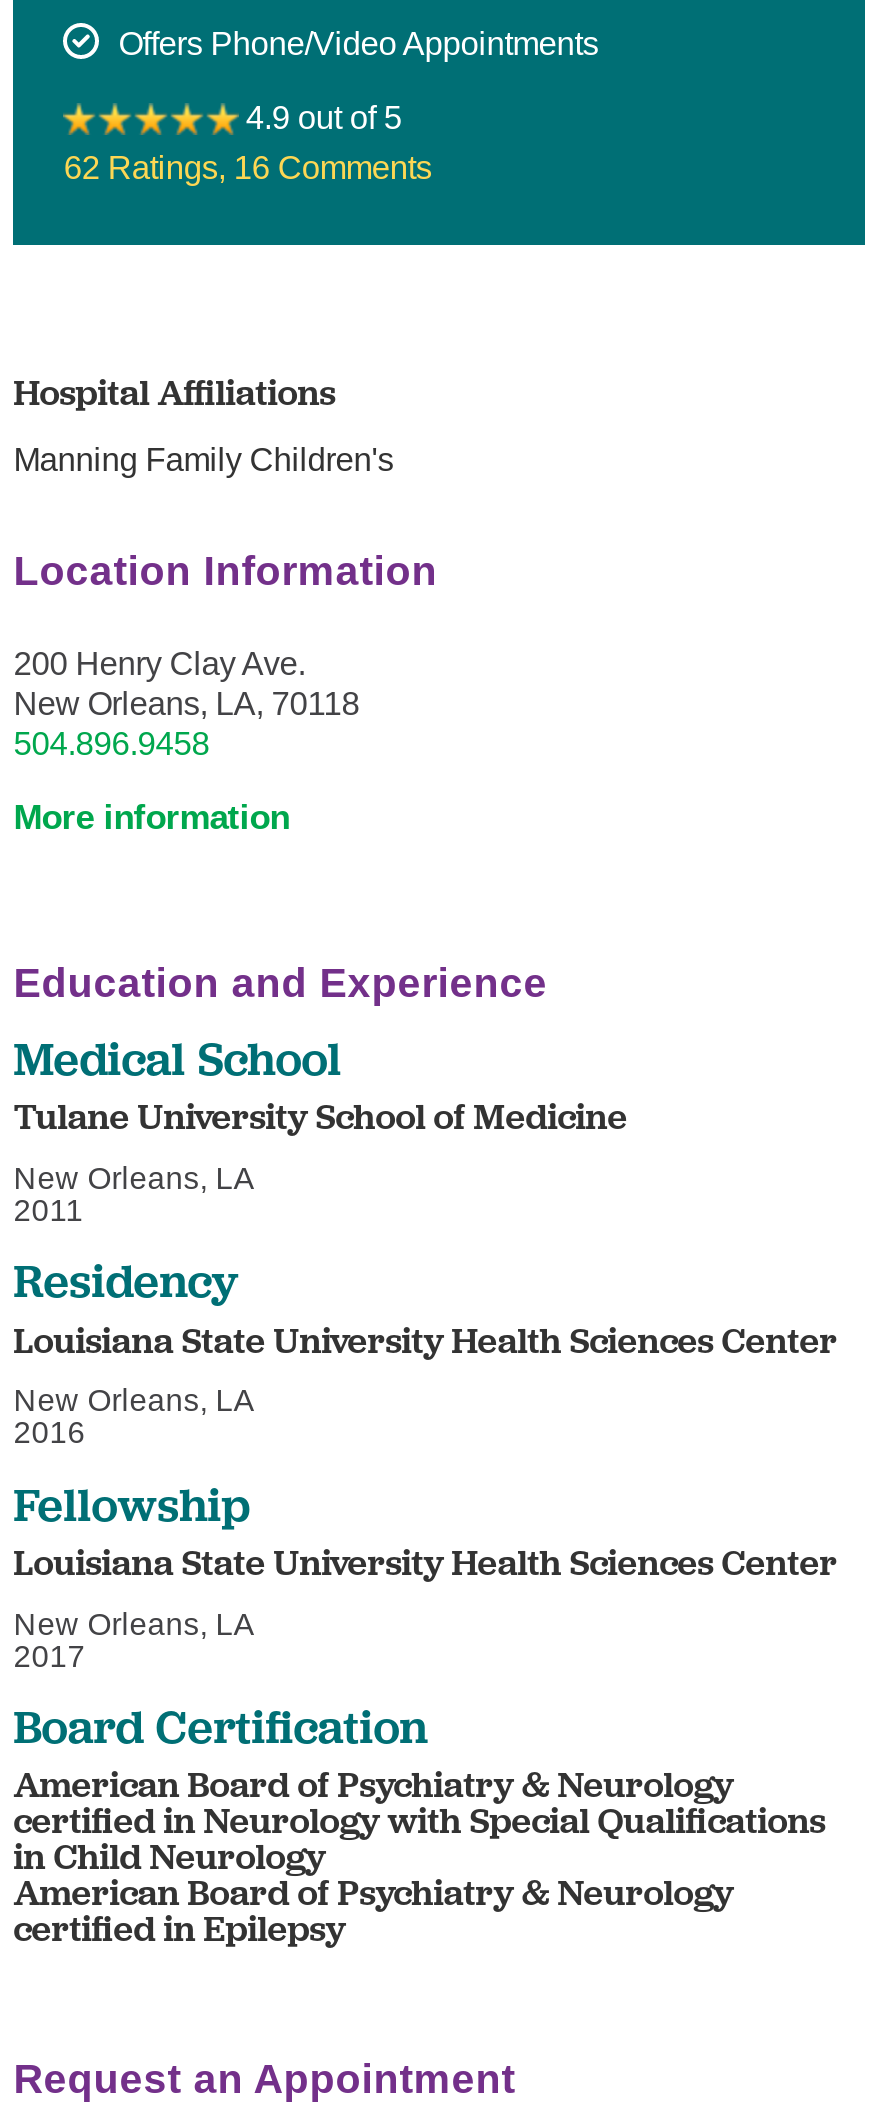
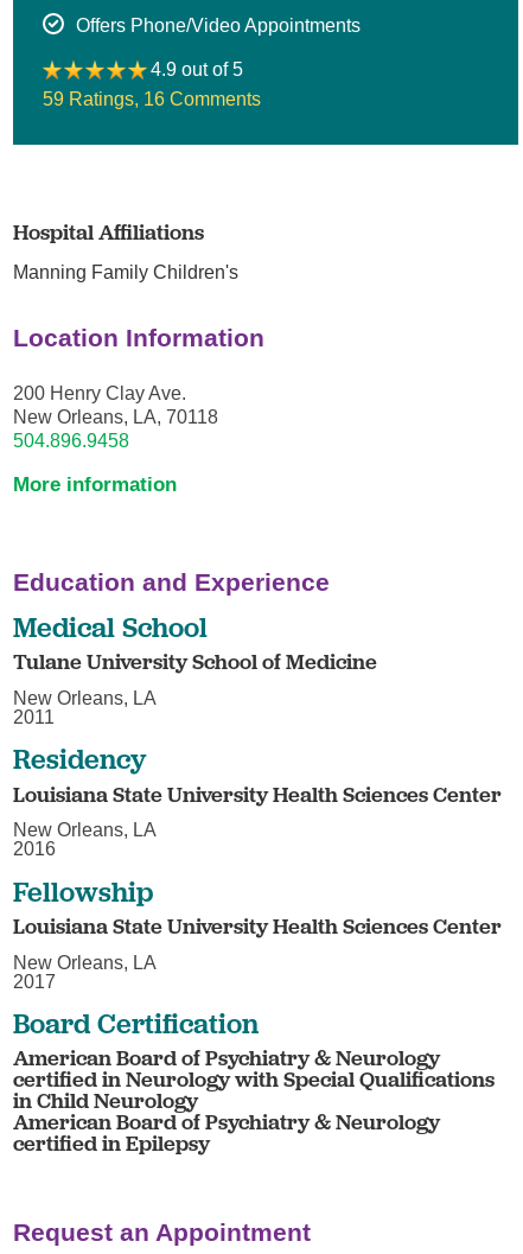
- 62 Ratings, 16 Comments
+ 59 Ratings, 16 Comments
